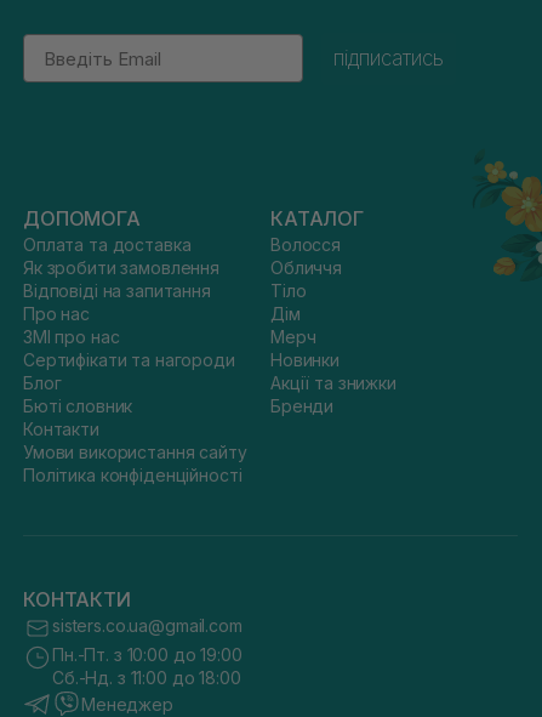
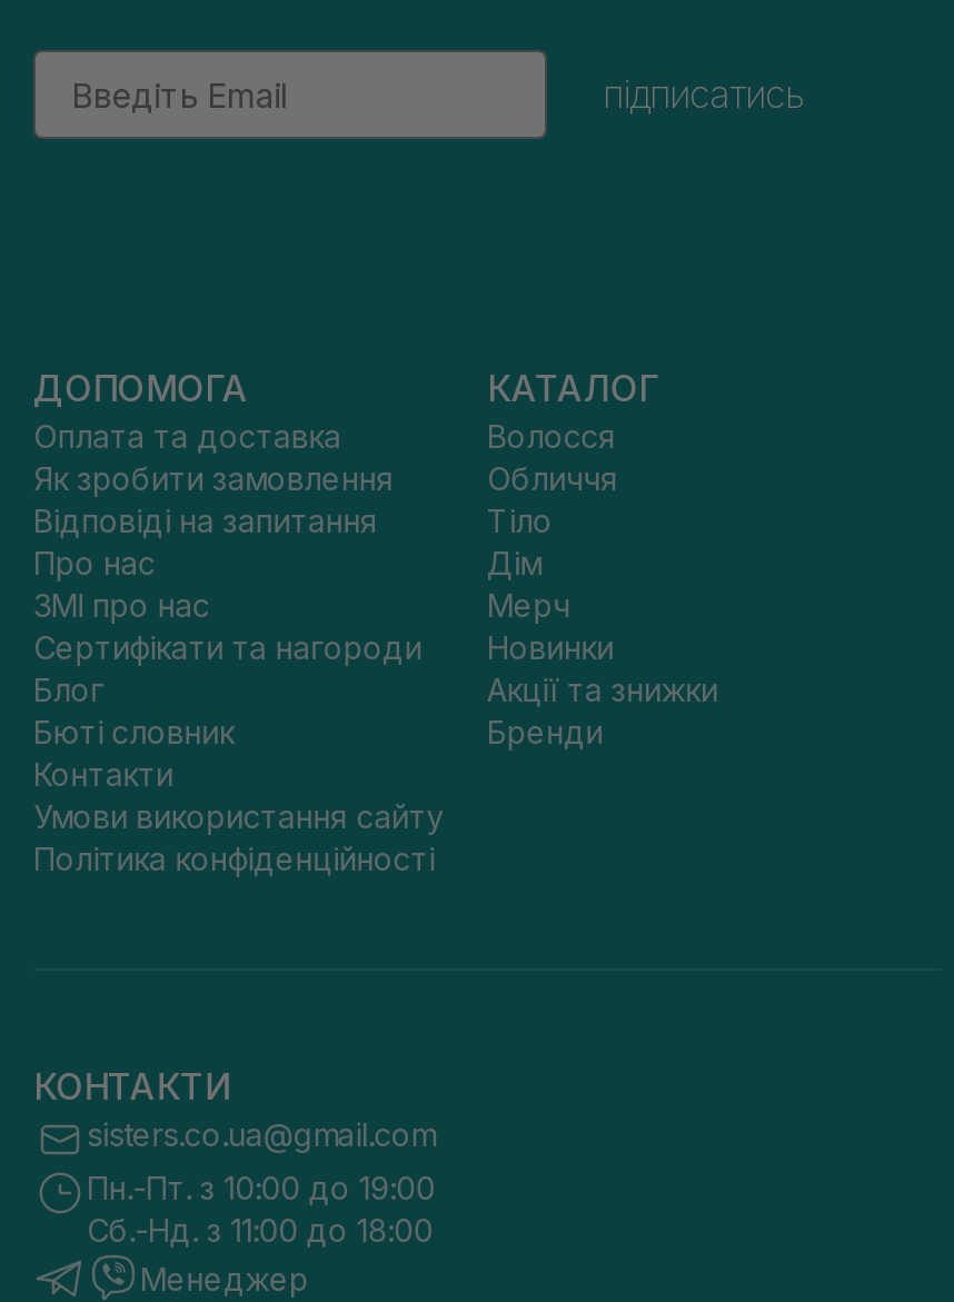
- [image]
